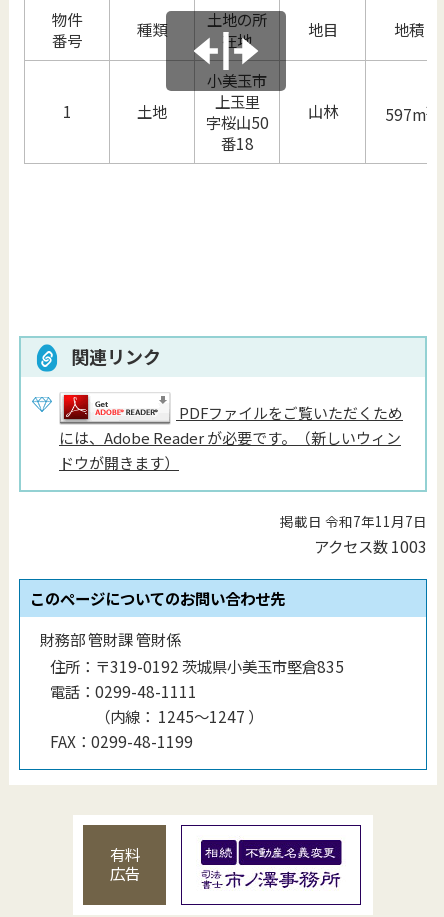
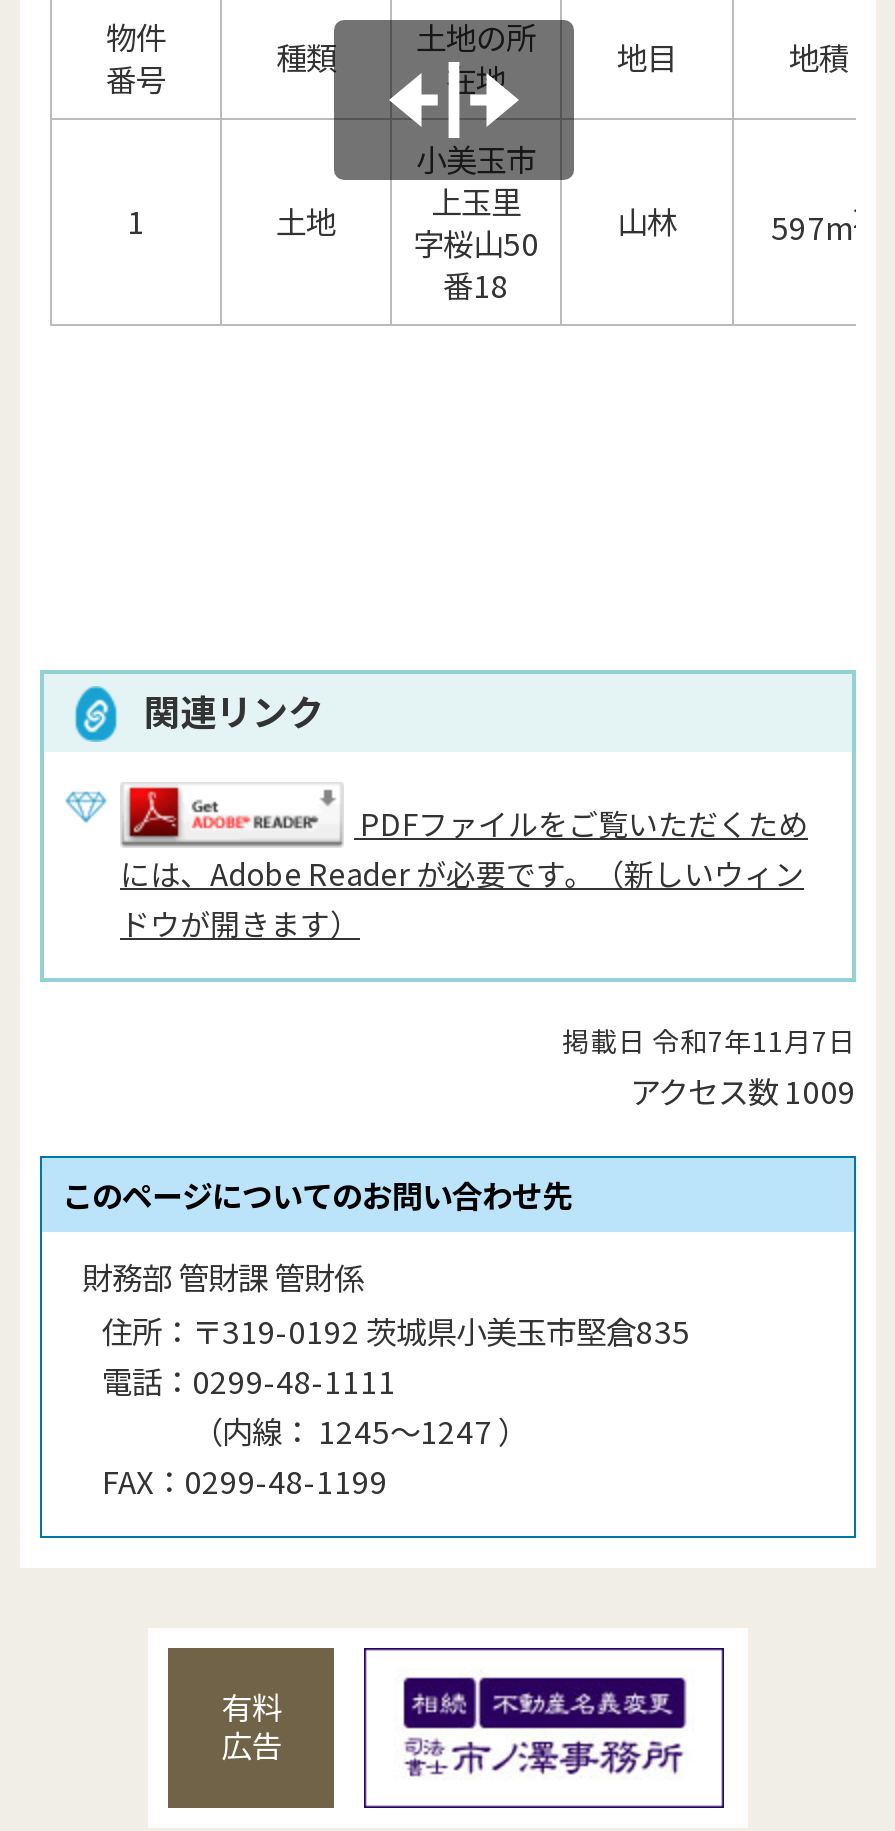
- アクセス数1003
+ アクセス数1009
